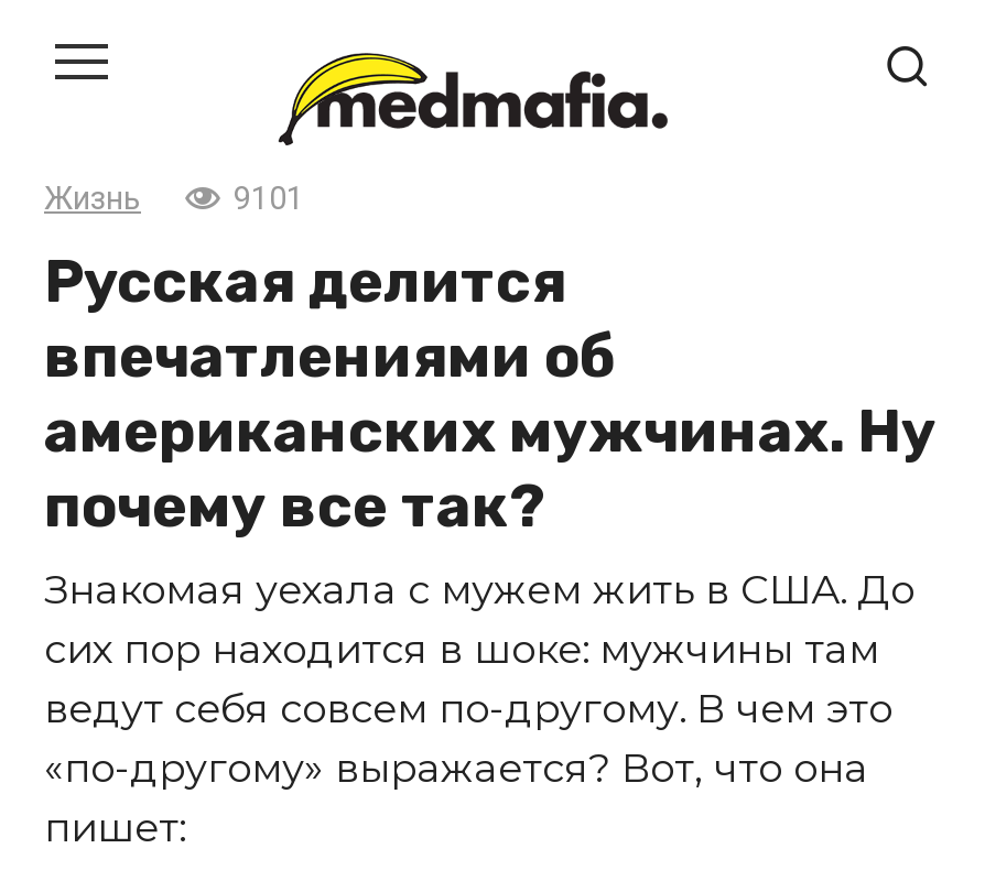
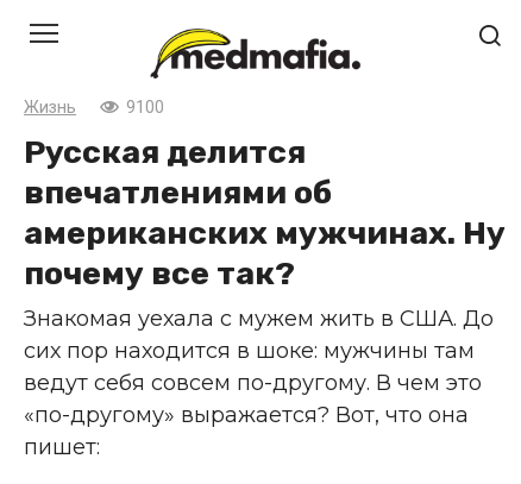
- 9101
+ 9100
